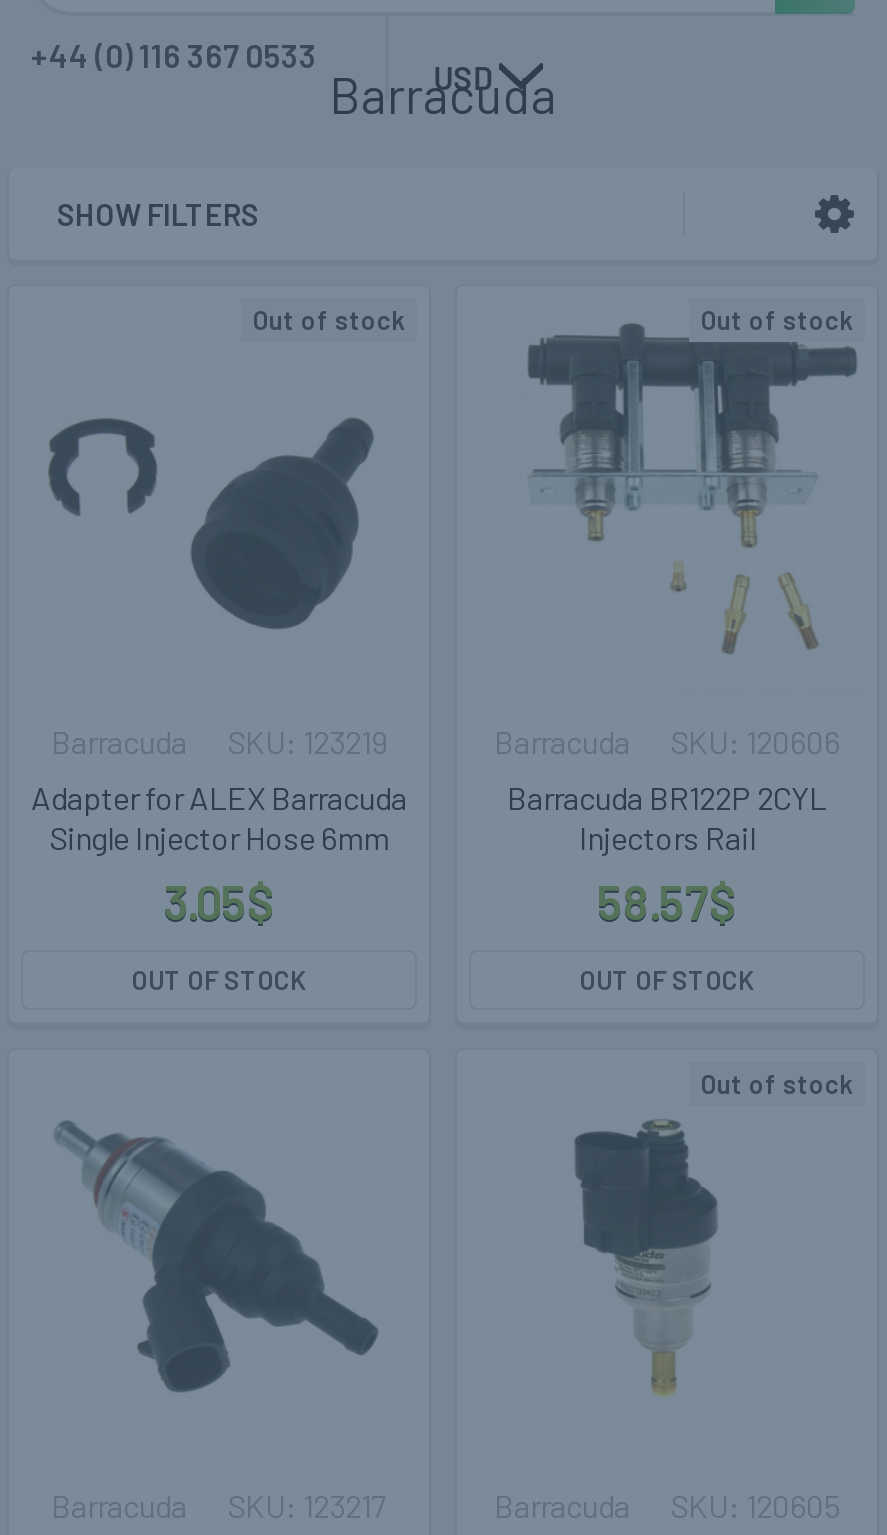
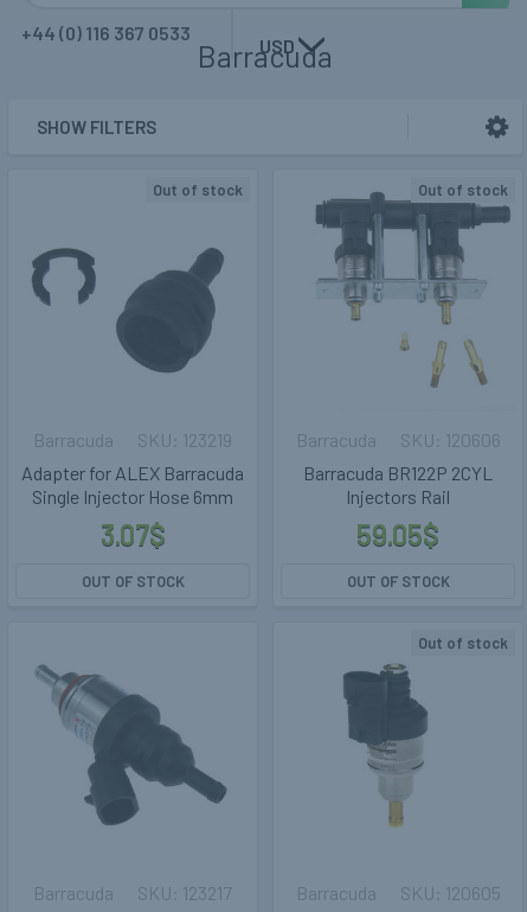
- 3.05$
+ 3.07$

- 58.57$
+ 59.05$
